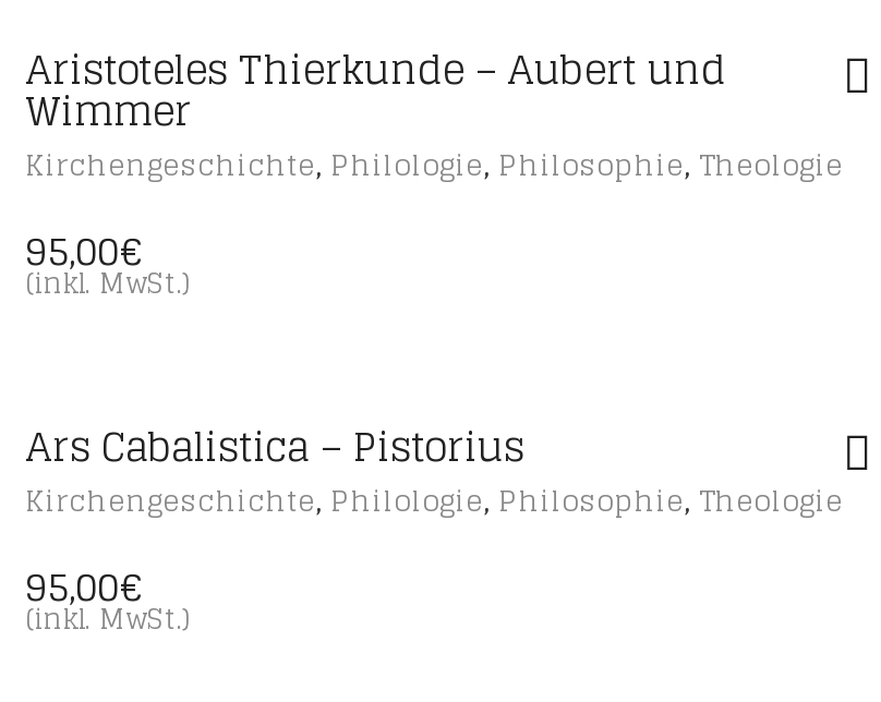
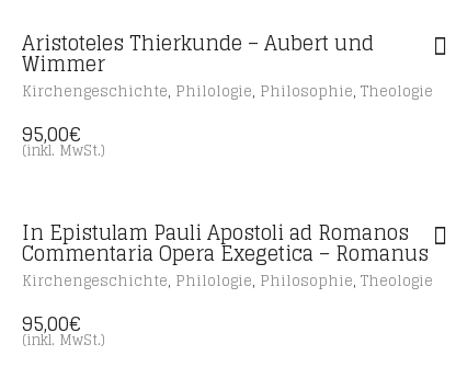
- Ars Cabalistica – Pistorius
+ In Epistulam Pauli Apostoli ad Romanos
+ Commentaria Opera Exegetica – Romanus
